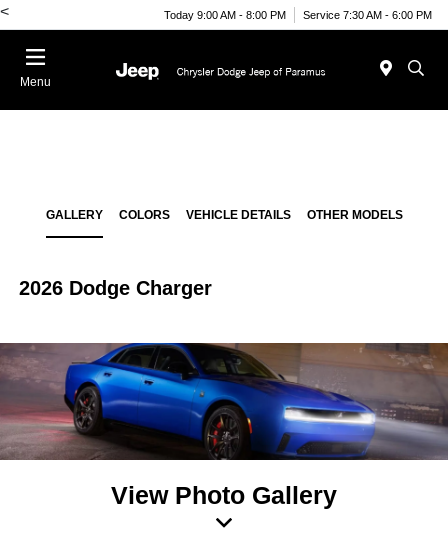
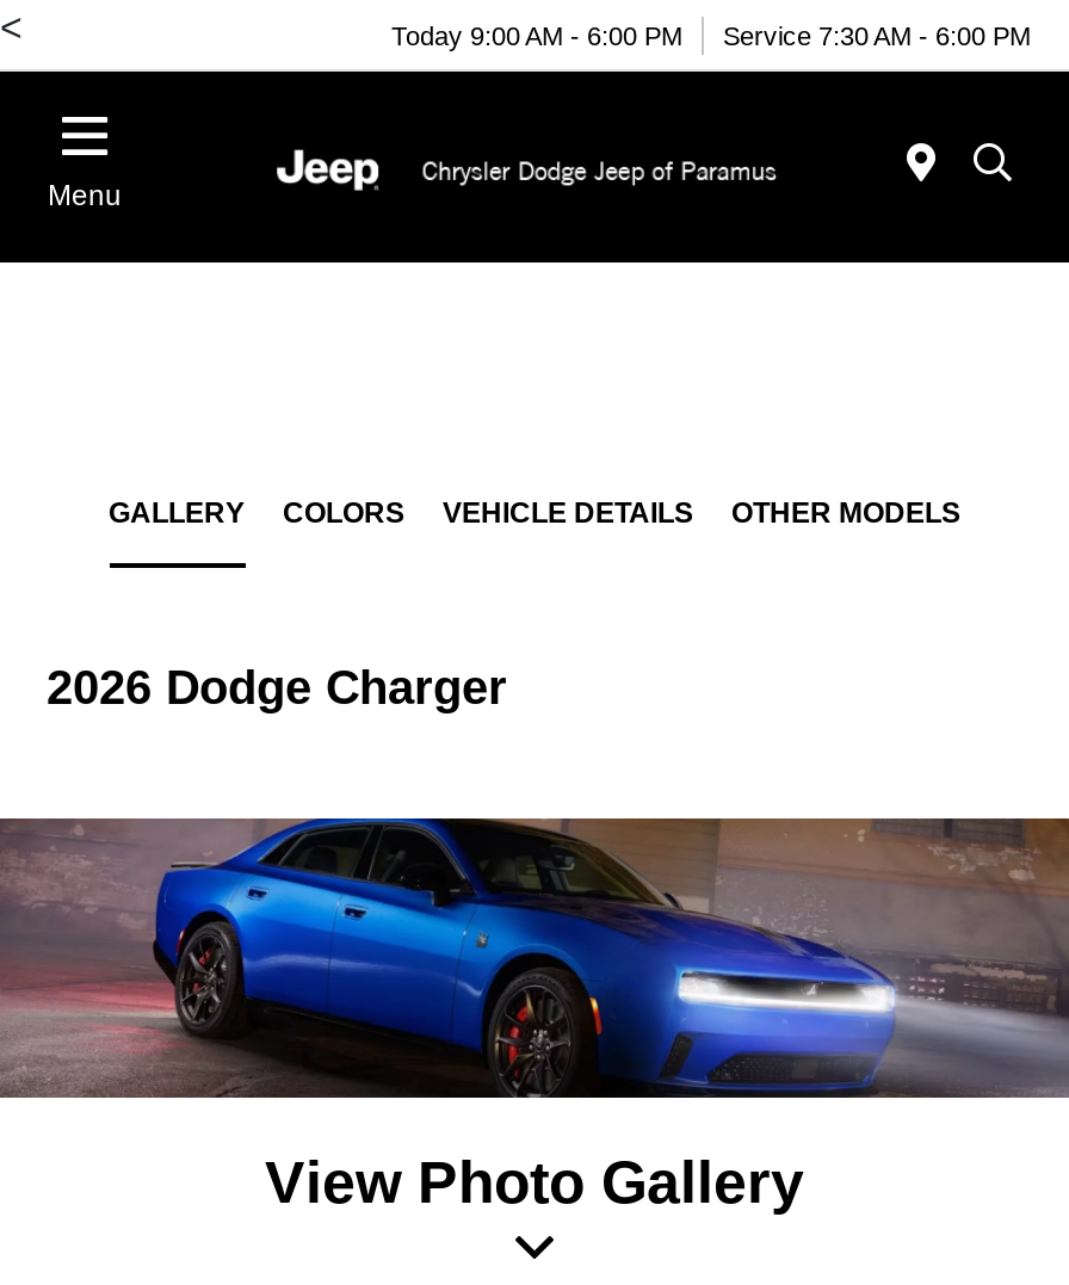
- Today 9:00 AM - 8:00 PM Service 7:30 AM - 6:00 PM
+ Today 9:00 AM - 6:00 PM Service 7:30 AM - 6:00 PM
